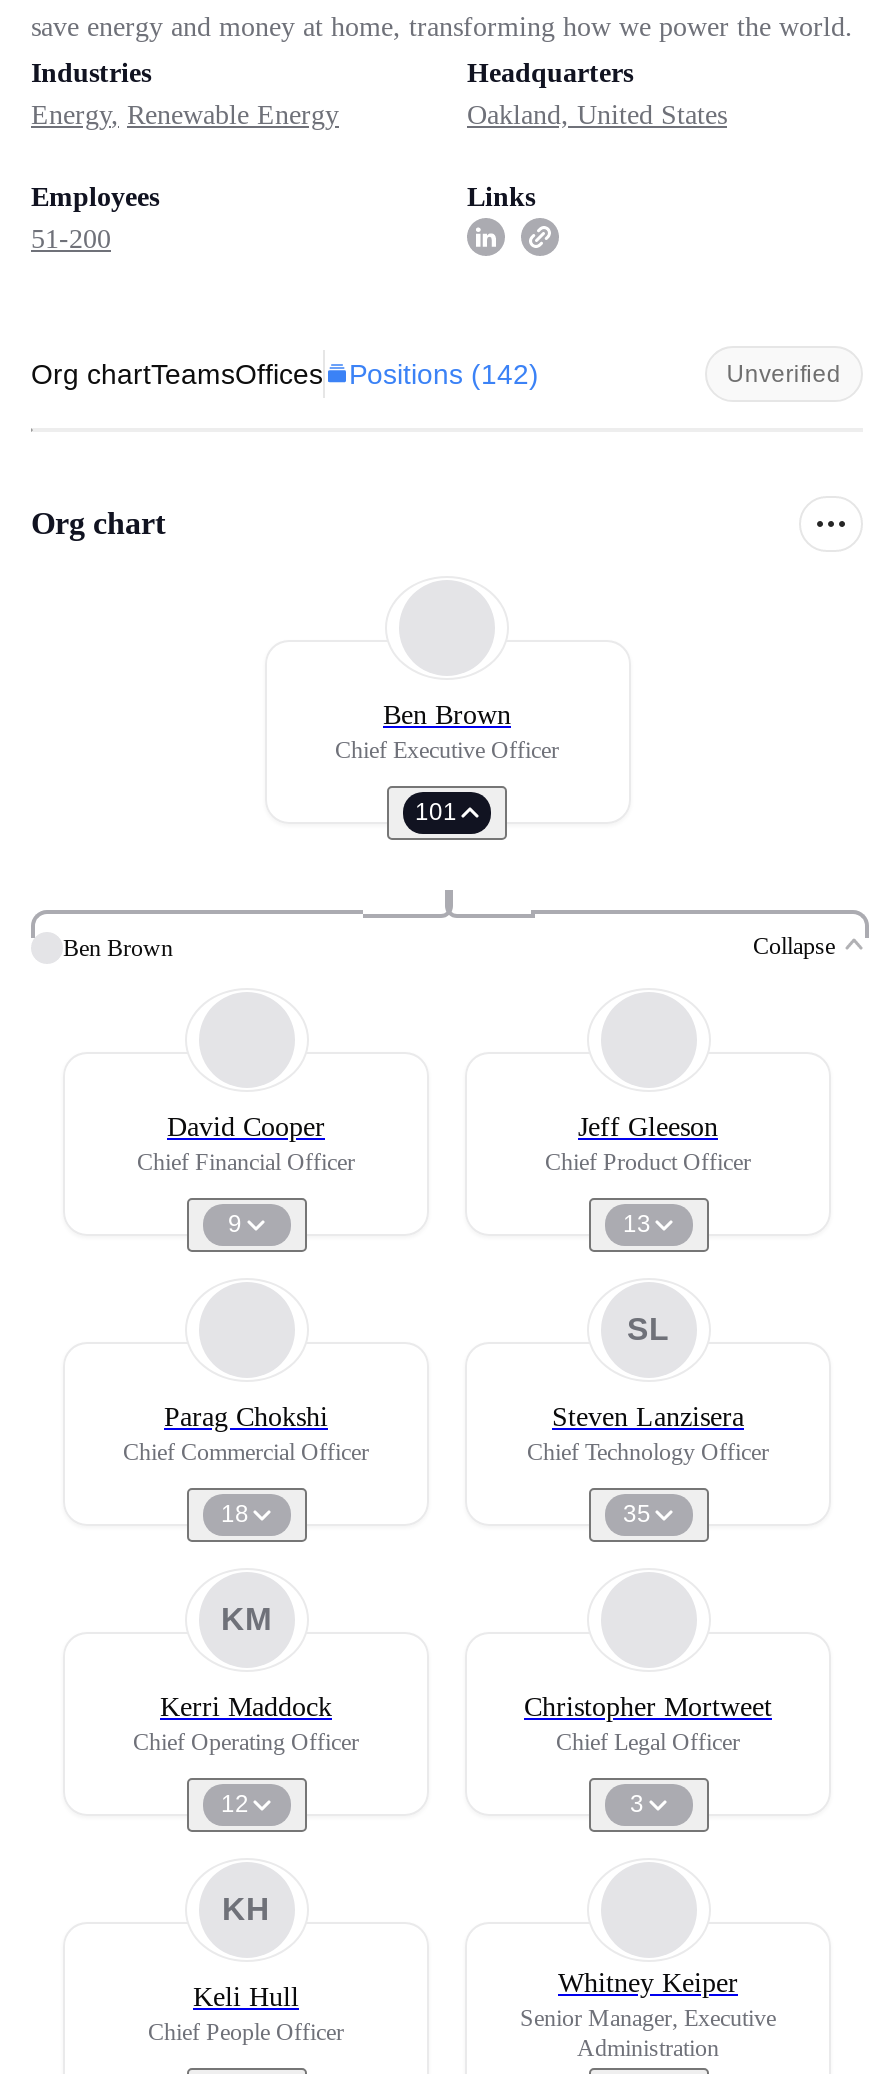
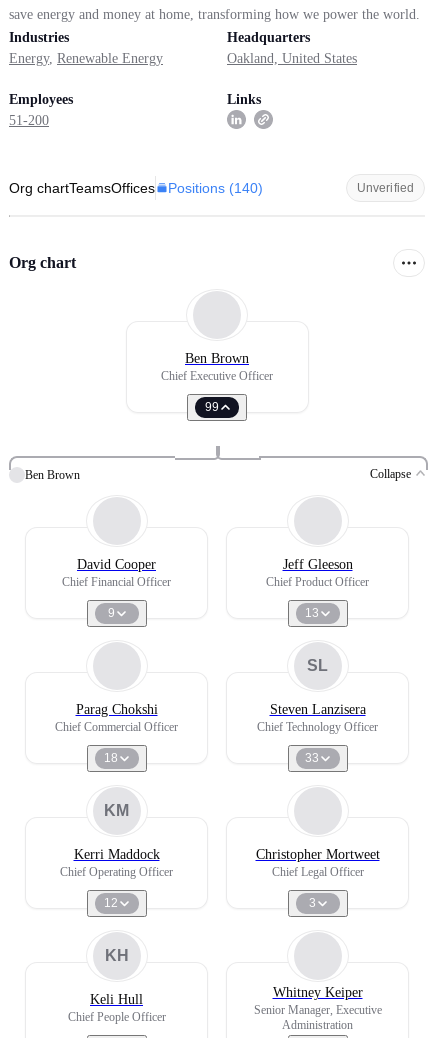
- Org chartTeamsOffices Positions (142)
+ Org chartTeamsOffices Positions (140)

- 101
+ 99

- 35
+ 33
